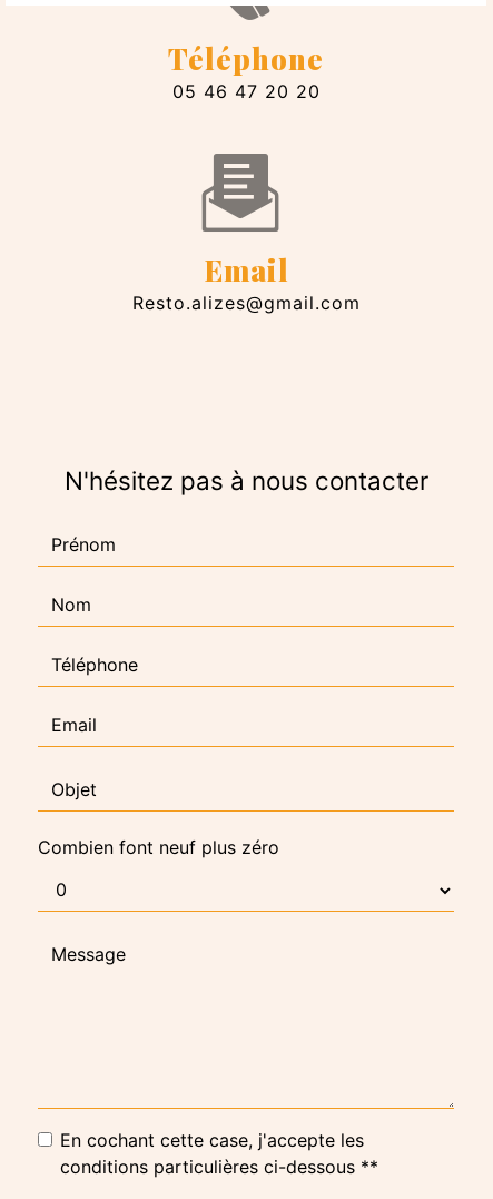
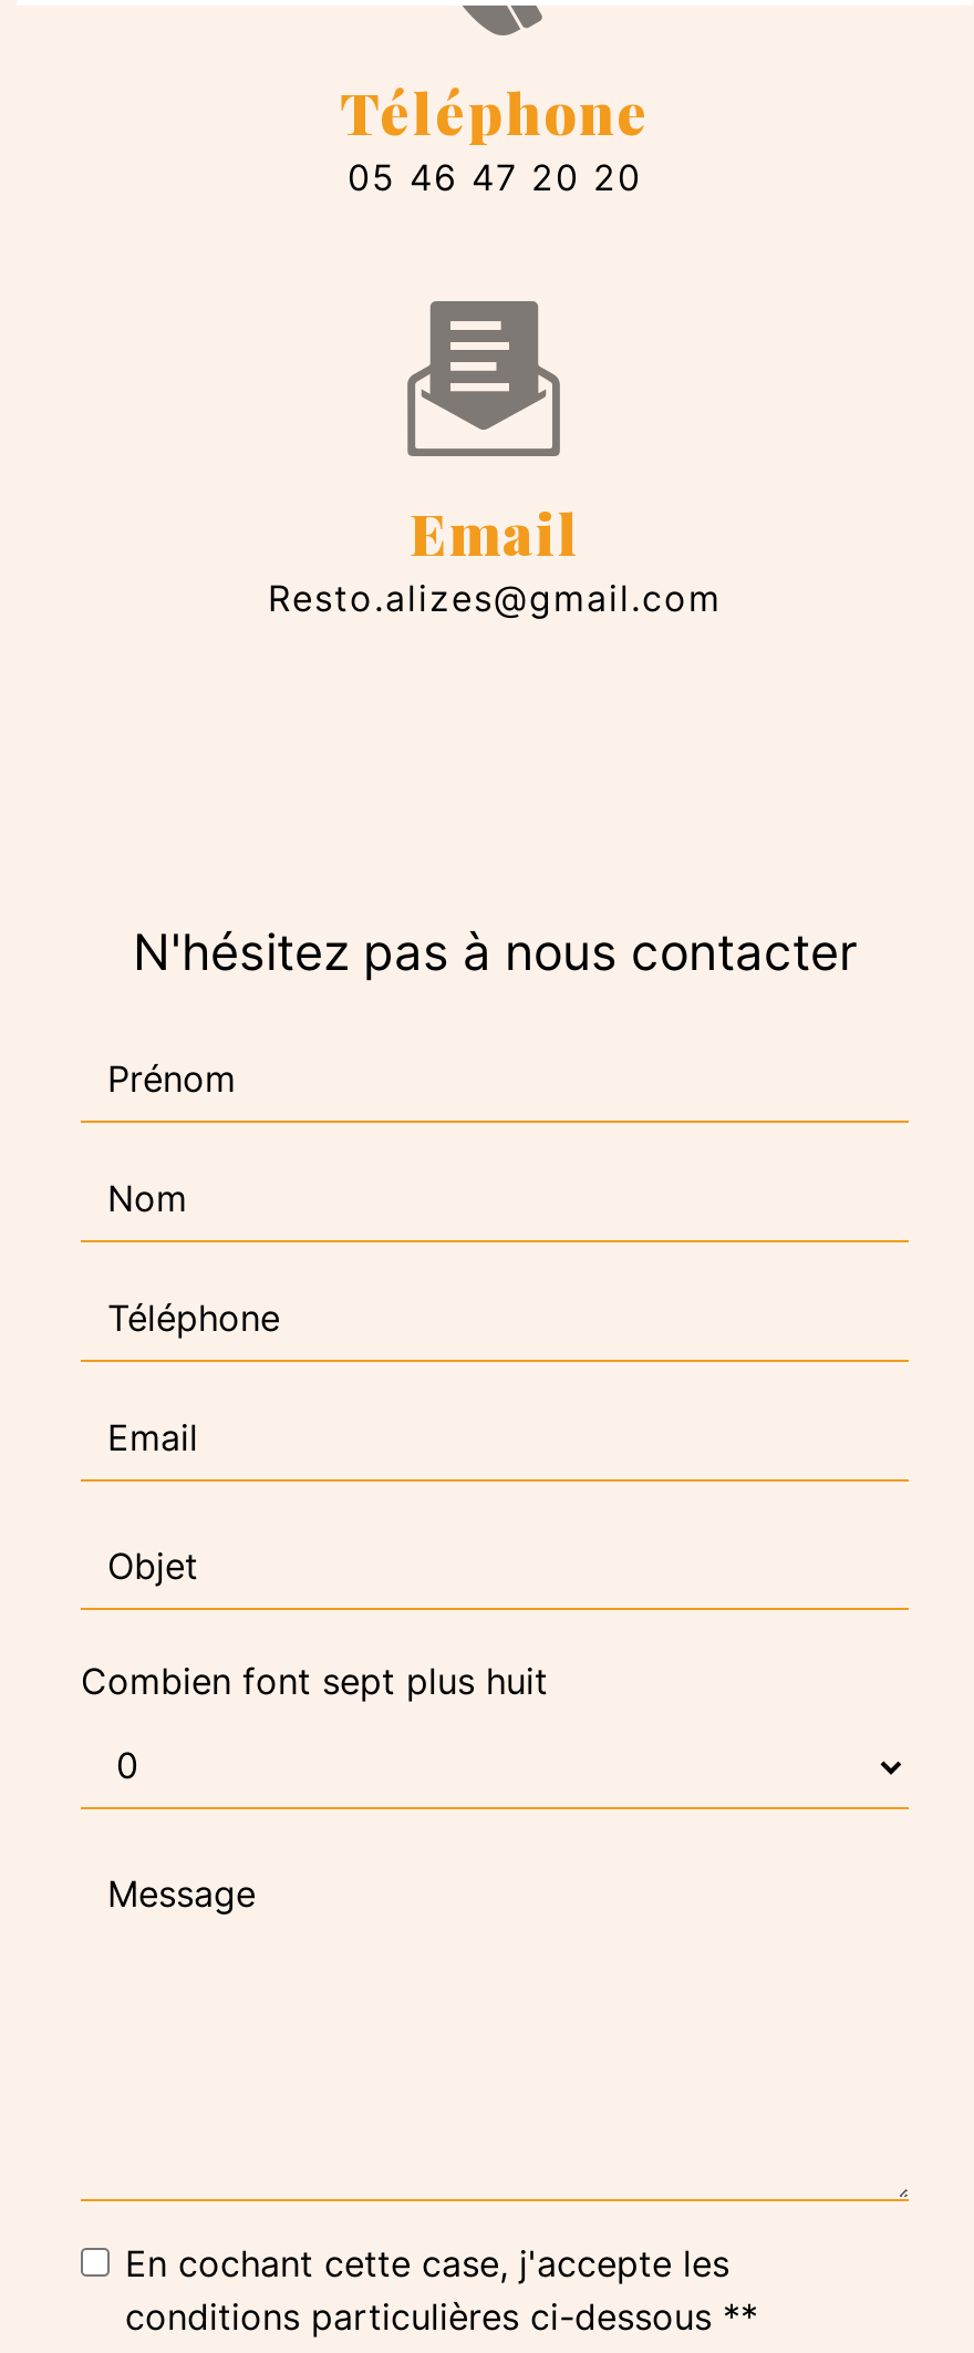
- Combien font neuf plus zéro
+ Combien font sept plus huit
